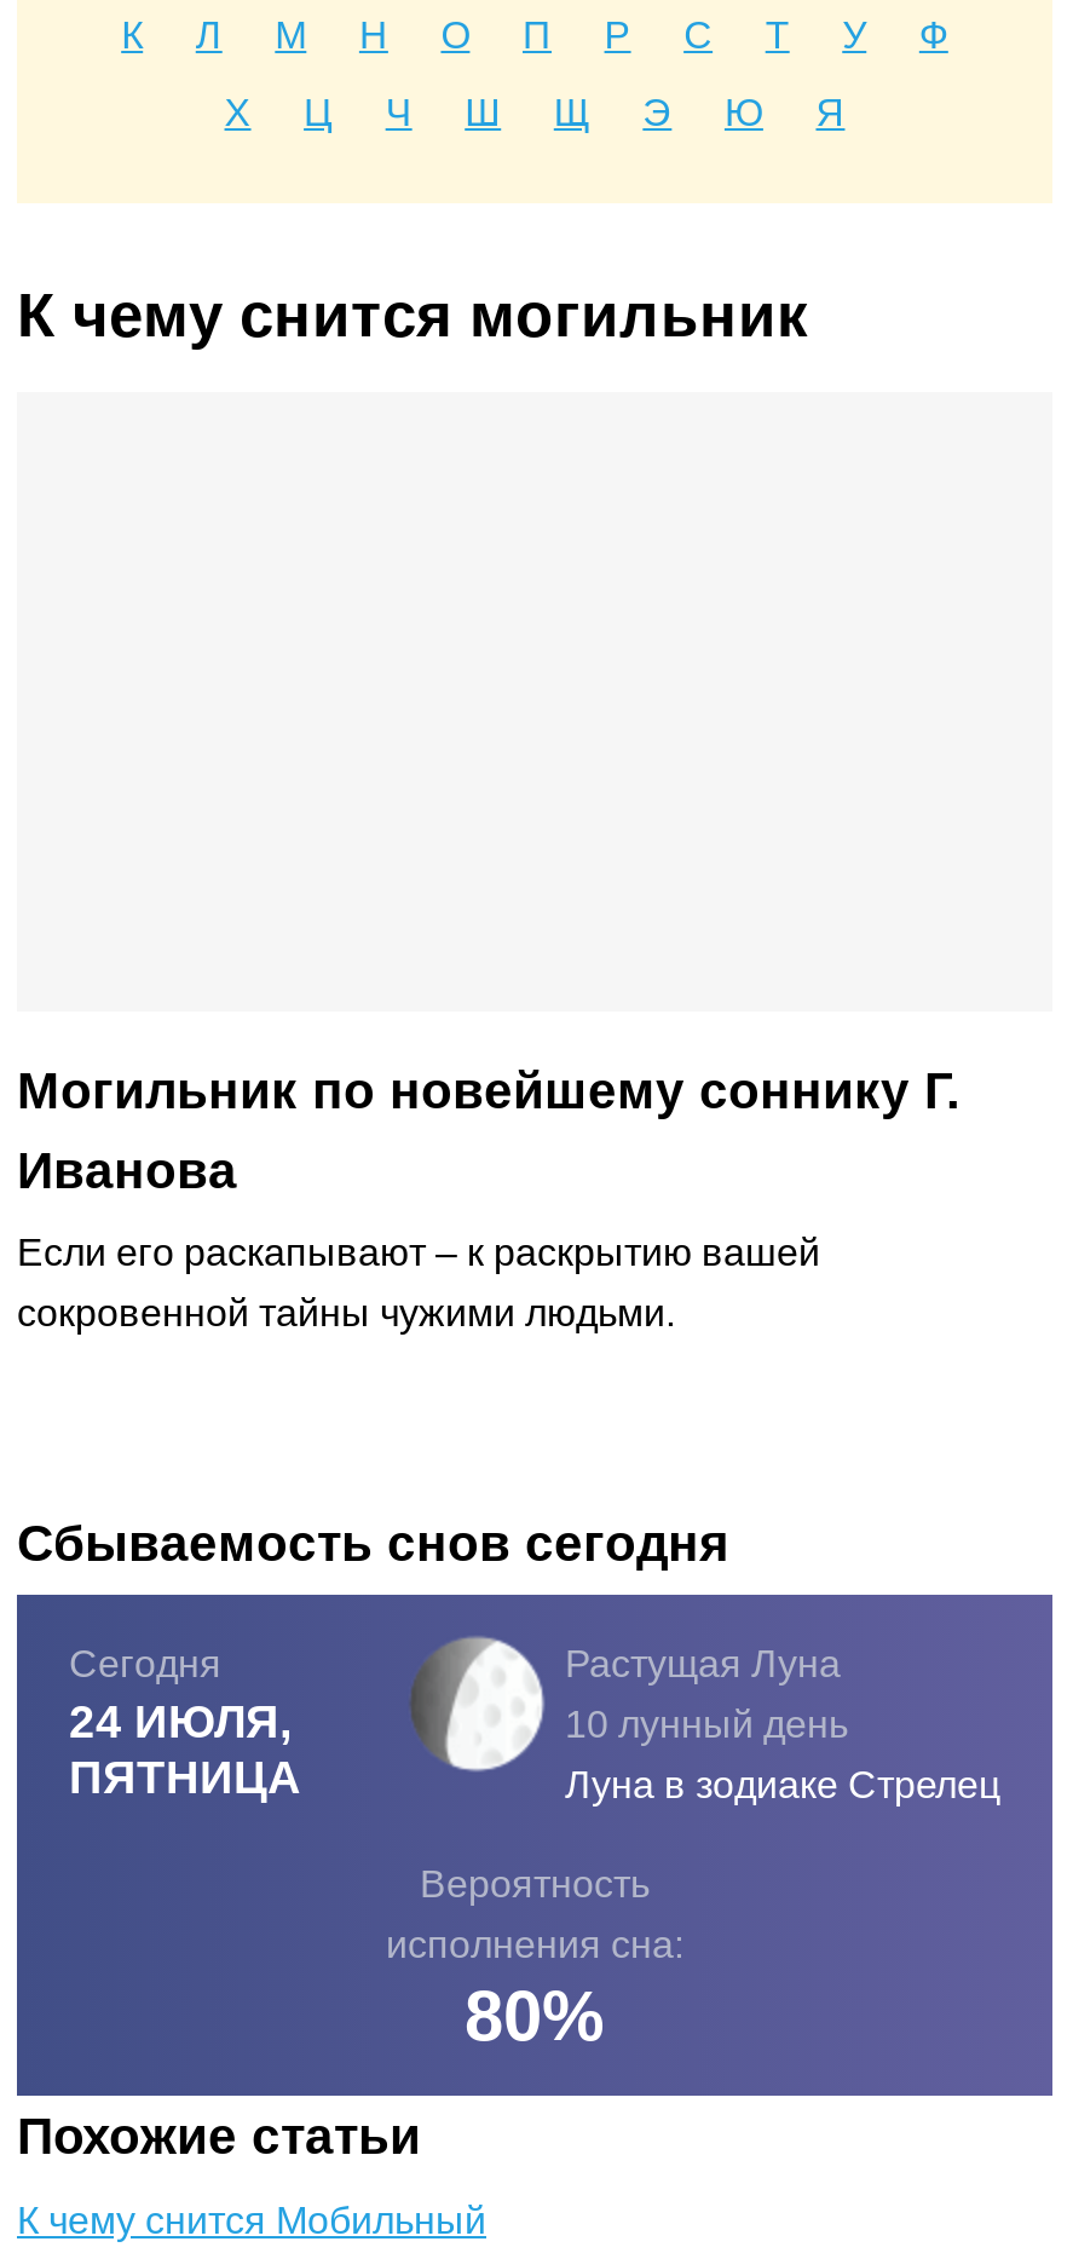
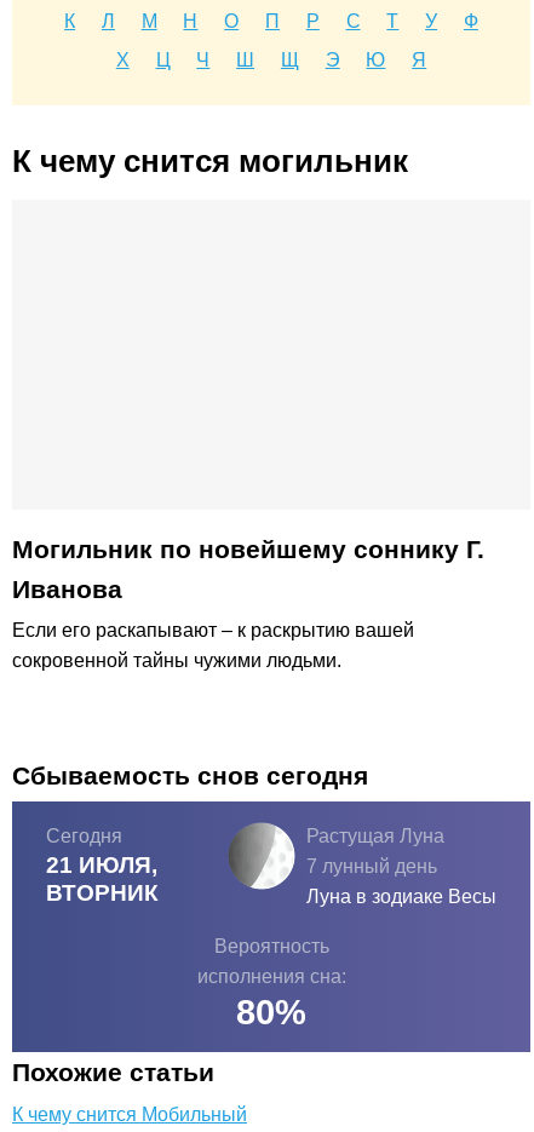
- [image]
- 10 лунный день
+ [image]
+ 7 лунный день

- 24 ИЮЛЯ,
- ПЯТНИЦА
+ 21 ИЮЛЯ,
+ ВТОРНИК

- Луна в зодиаке Стрелец
+ Луна в зодиаке Весы
